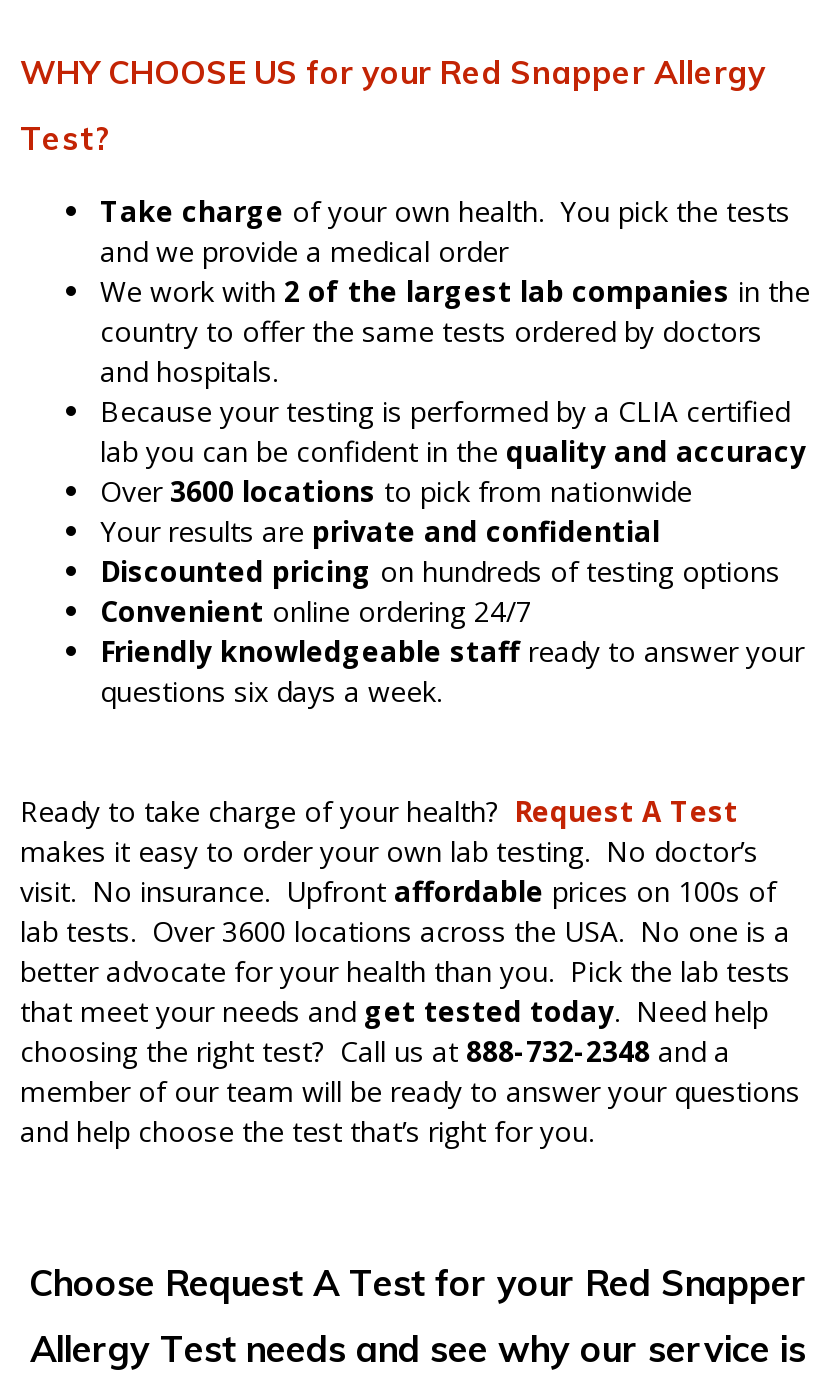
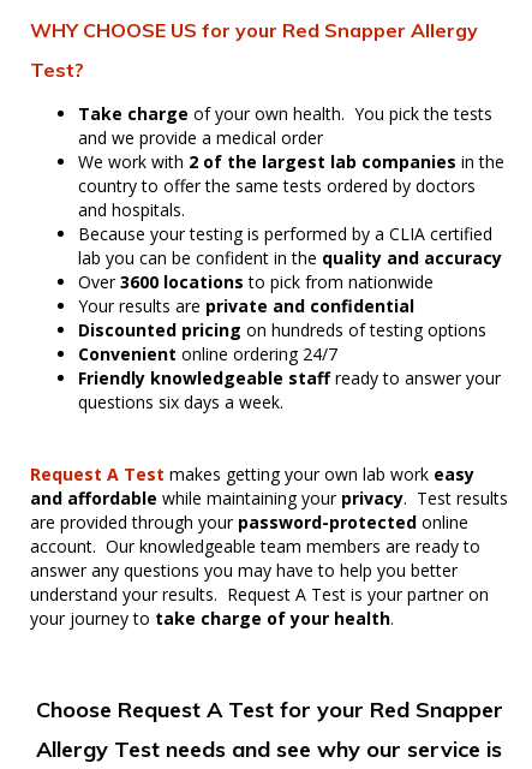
- Ready to take charge of your health? Request A Test
- makes it easy to order your own lab testing. No doctor’s
- visit. No insurance. Upfront affordable prices on 100s of
- lab tests. Over 3600 locations across the USA. No one is a
- better advocate for your health than you. Pick the lab tests
- that meet your needs and get tested today. Need help
- choosing the right test? Call us at 888-732-2348 and a
- member of our team will be ready to answer your questions
- and help choose the test that’s right for you.
+ Request A Test makes getting your own lab work easy
+ and affordable while maintaining your privacy. Test results
+ are provided through your password-protected online
+ account. Our knowledgeable team members are ready to
+ answer any questions you may have to help you better
+ understand your results. Request A Test is your partner on
+ your journey to take charge of your health.
